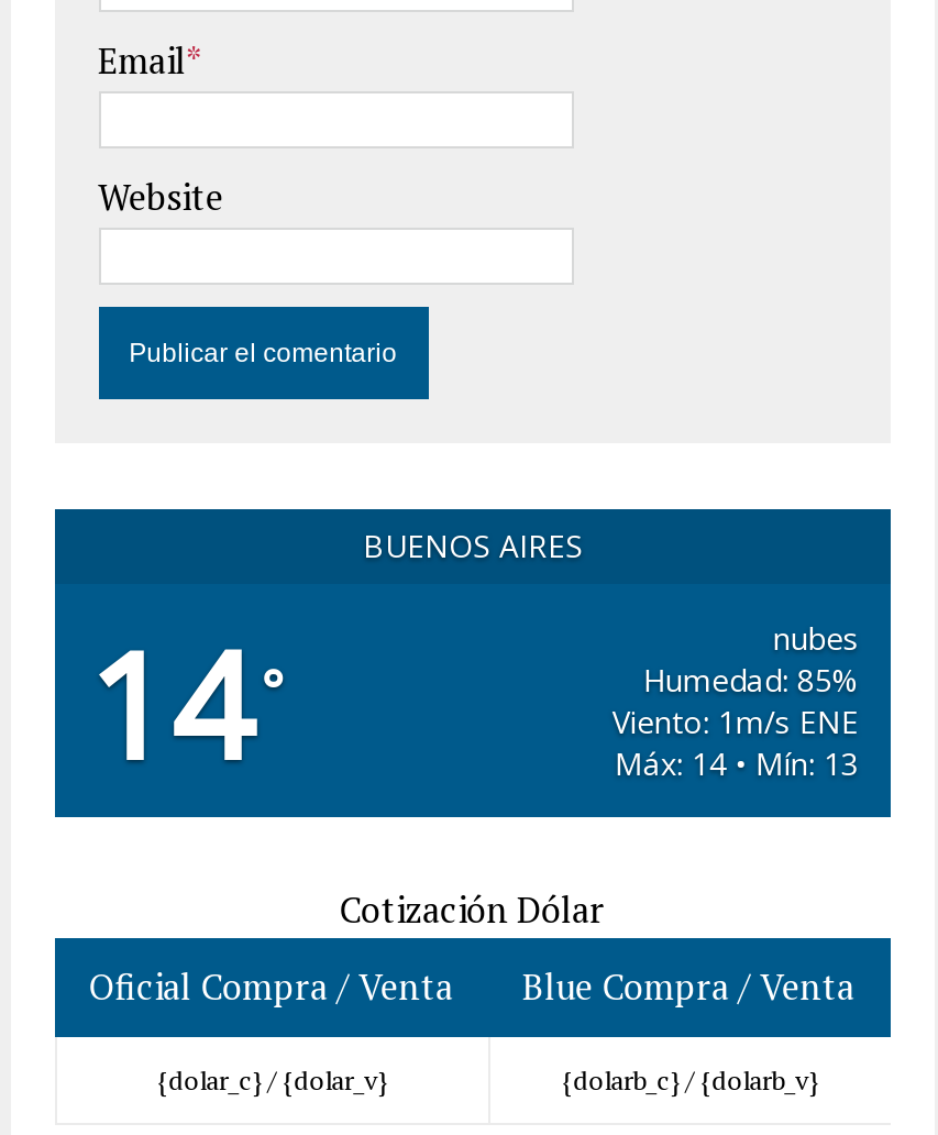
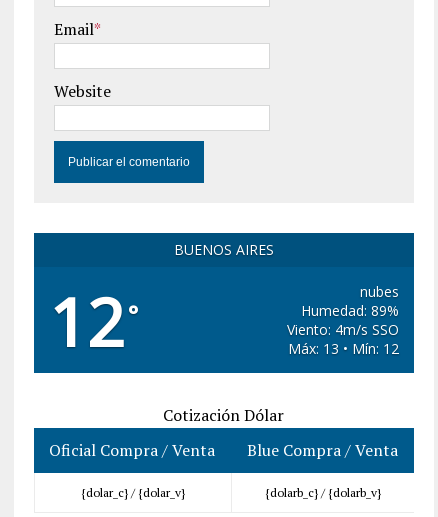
- 14 °
+ 12 °

- Humedad: 85%
+ Humedad: 89%

- Viento: 1m/s ENE
+ Viento: 4m/s SSO

- Máx: 14 • Mín: 13
+ Máx: 13 • Mín: 12
